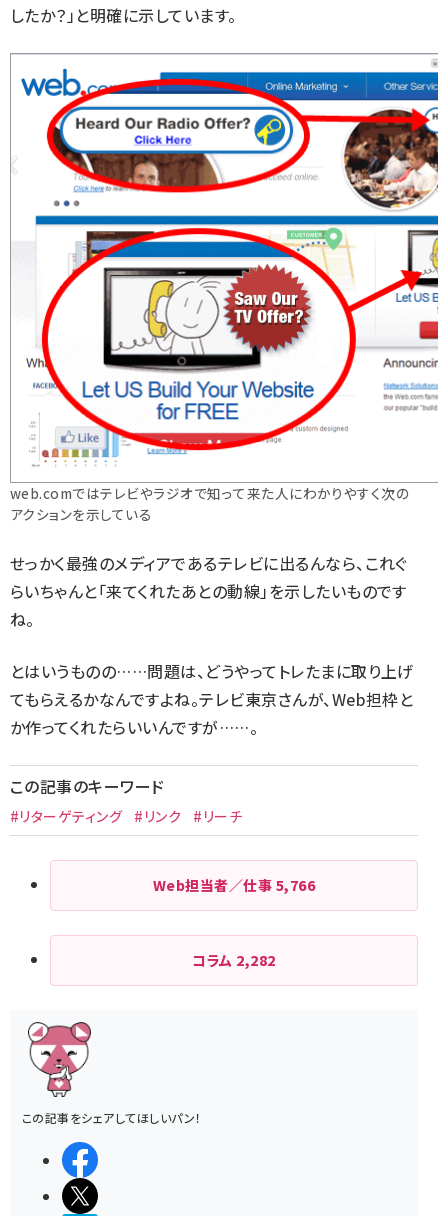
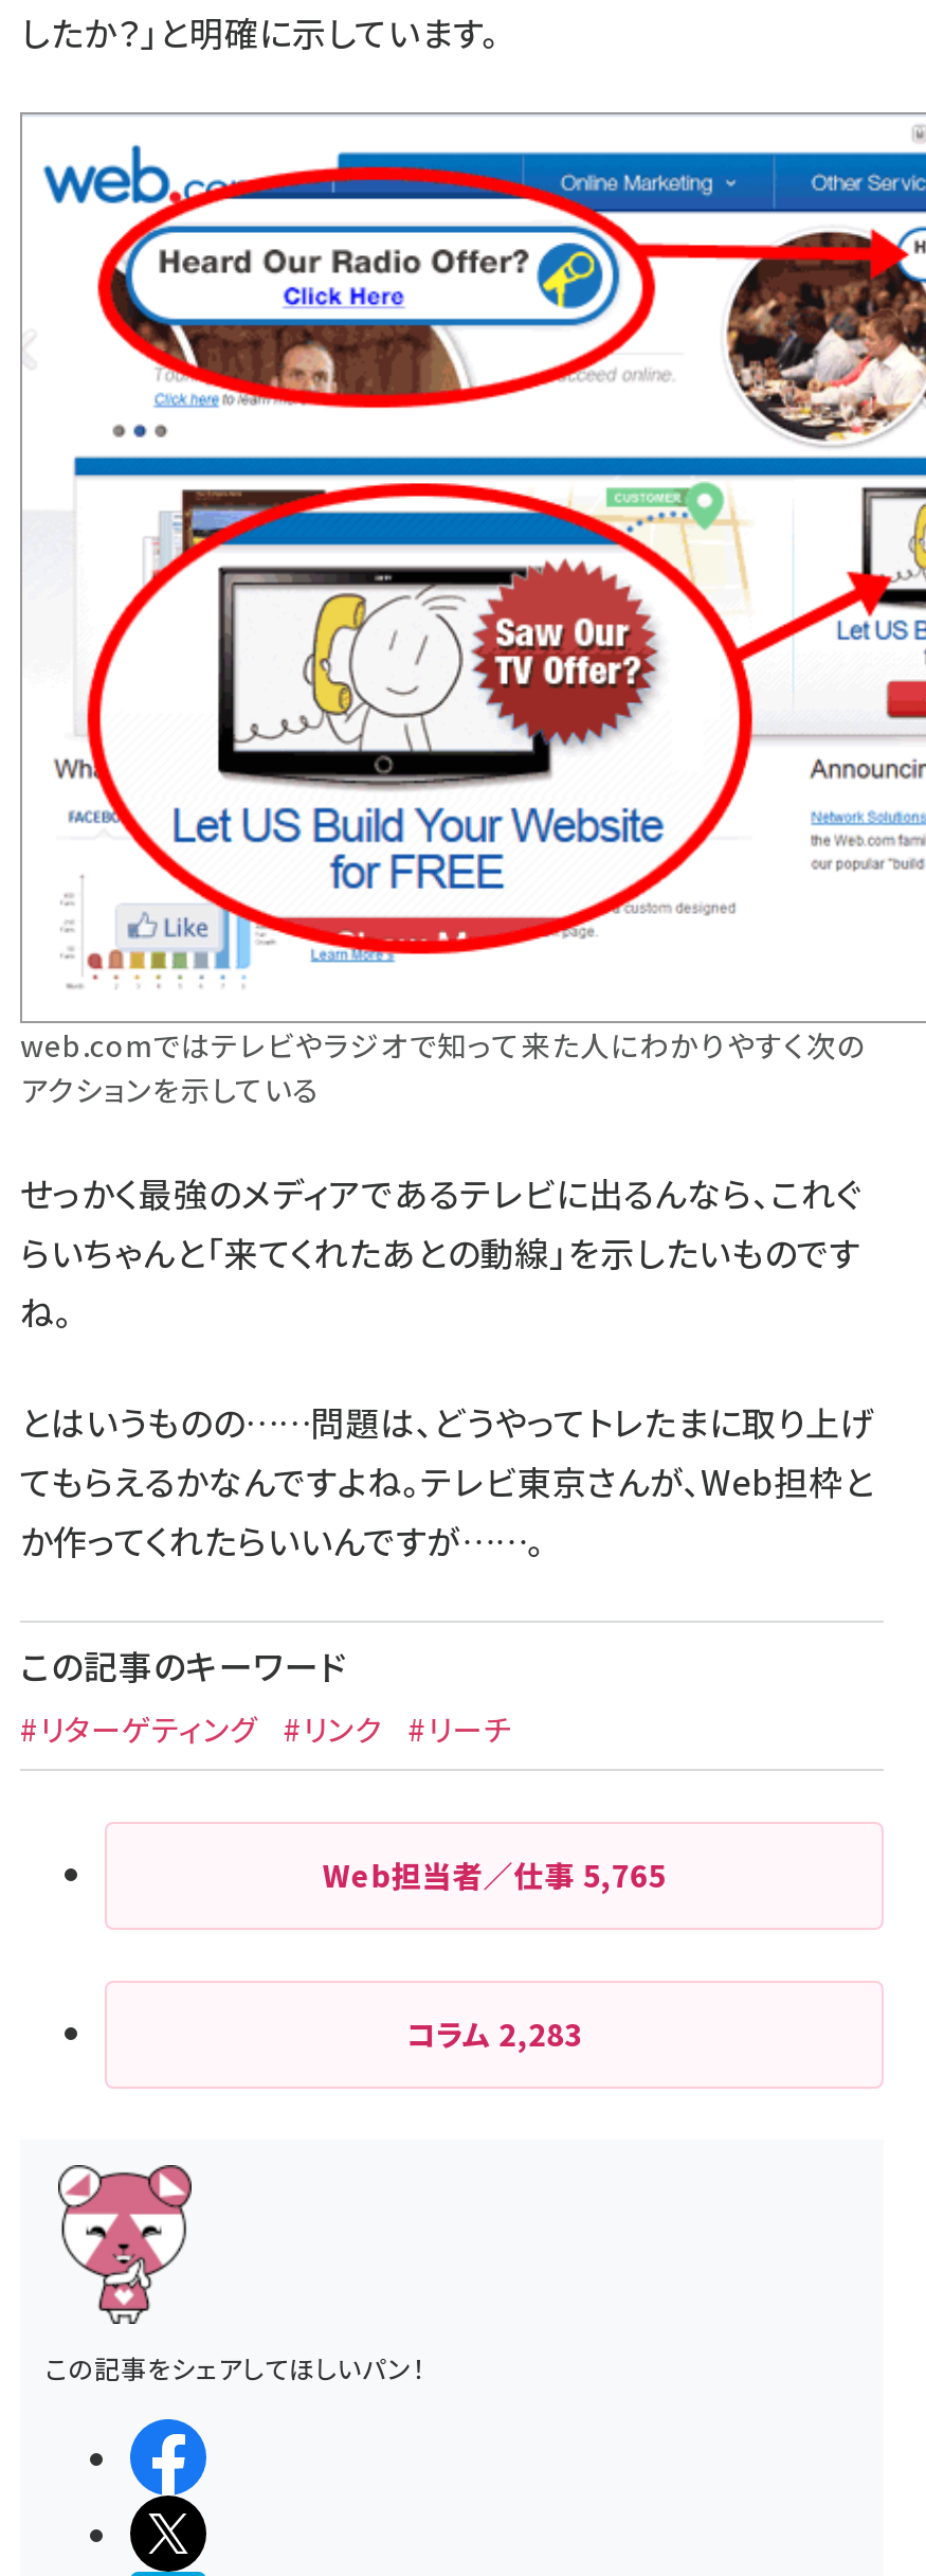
- Web担当者／仕事5,766
+ Web担当者／仕事5,765

- コラム2,282
+ コラム2,283
